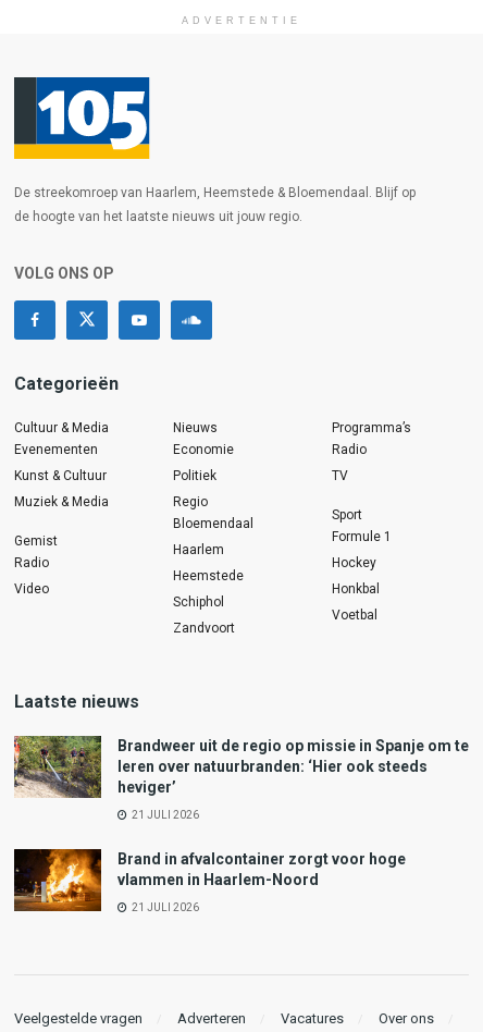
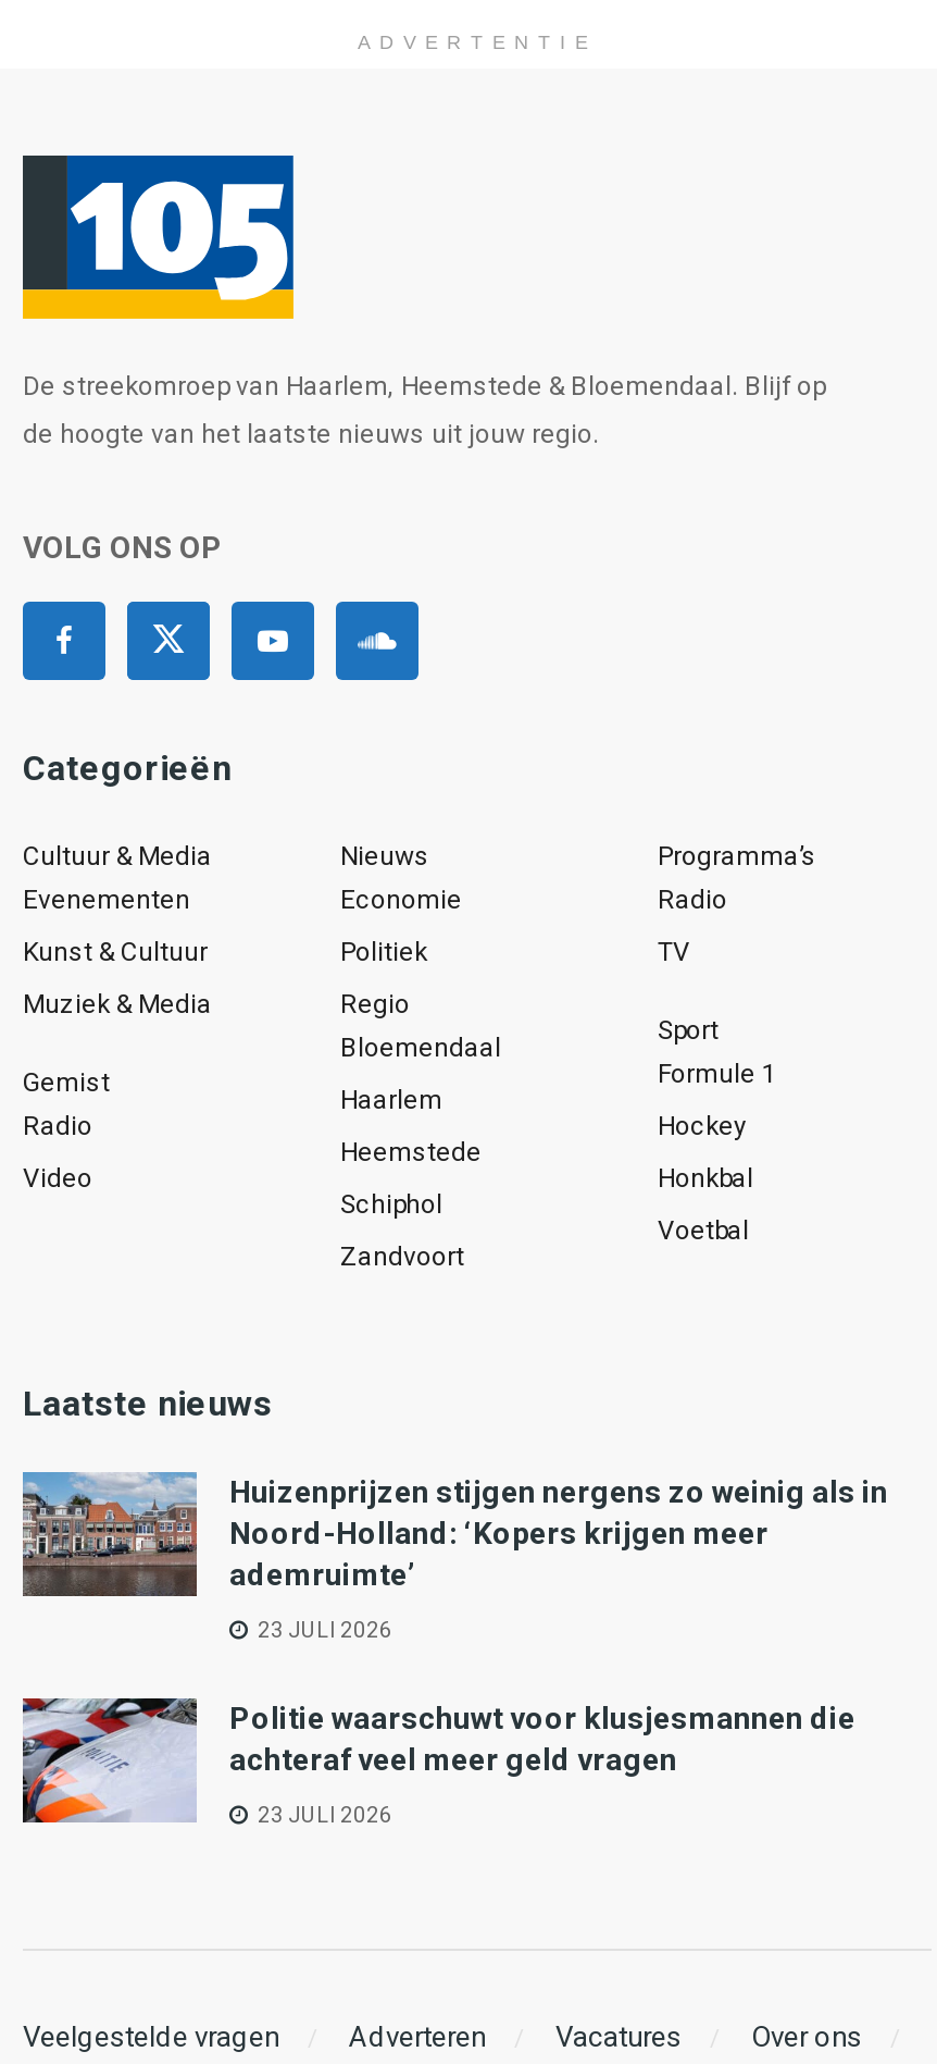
- [image]
- Brandweer uit de regio op missie in Spanje om te
- leren over natuurbranden: ‘Hier ook steeds
- heviger’
+ [image]
+ Huizenprijzen stijgen nergens zo weinig als in
+ Noord-Holland: ‘Kopers krijgen meer
+ ademruimte’

- 21 JULI 2026
+ 23 JULI 2026

- [image]
- Brand in afvalcontainer zorgt voor hoge
- vlammen in Haarlem-Noord
+ [image]
+ Politie waarschuwt voor klusjesmannen die
+ achteraf veel meer geld vragen

- 21 JULI 2026
+ 23 JULI 2026
